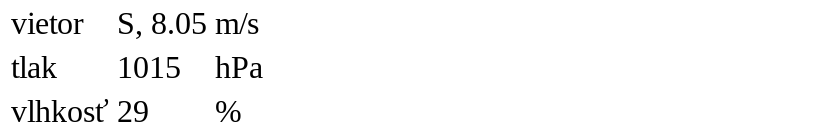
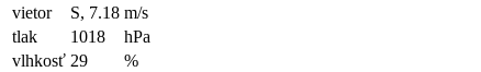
- vietor S, 8.05 m/s
+ vietor S, 7.18 m/s

- tlak 1015 hPa
+ tlak 1018 hPa
